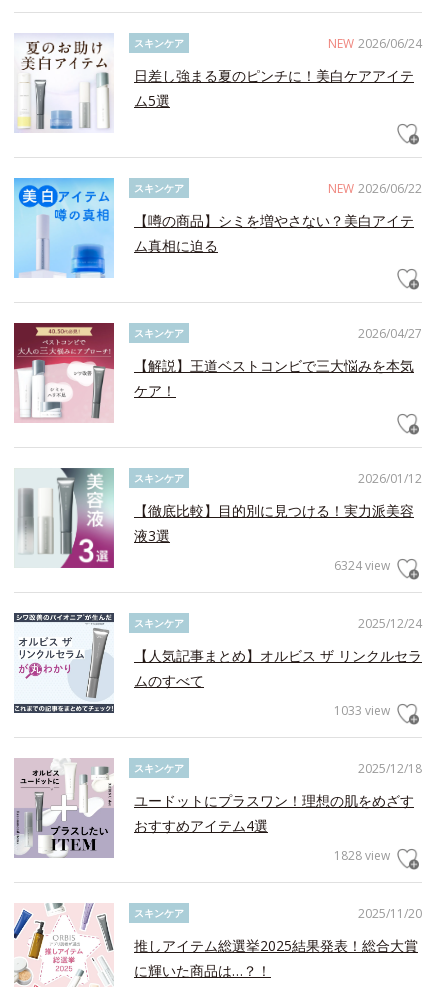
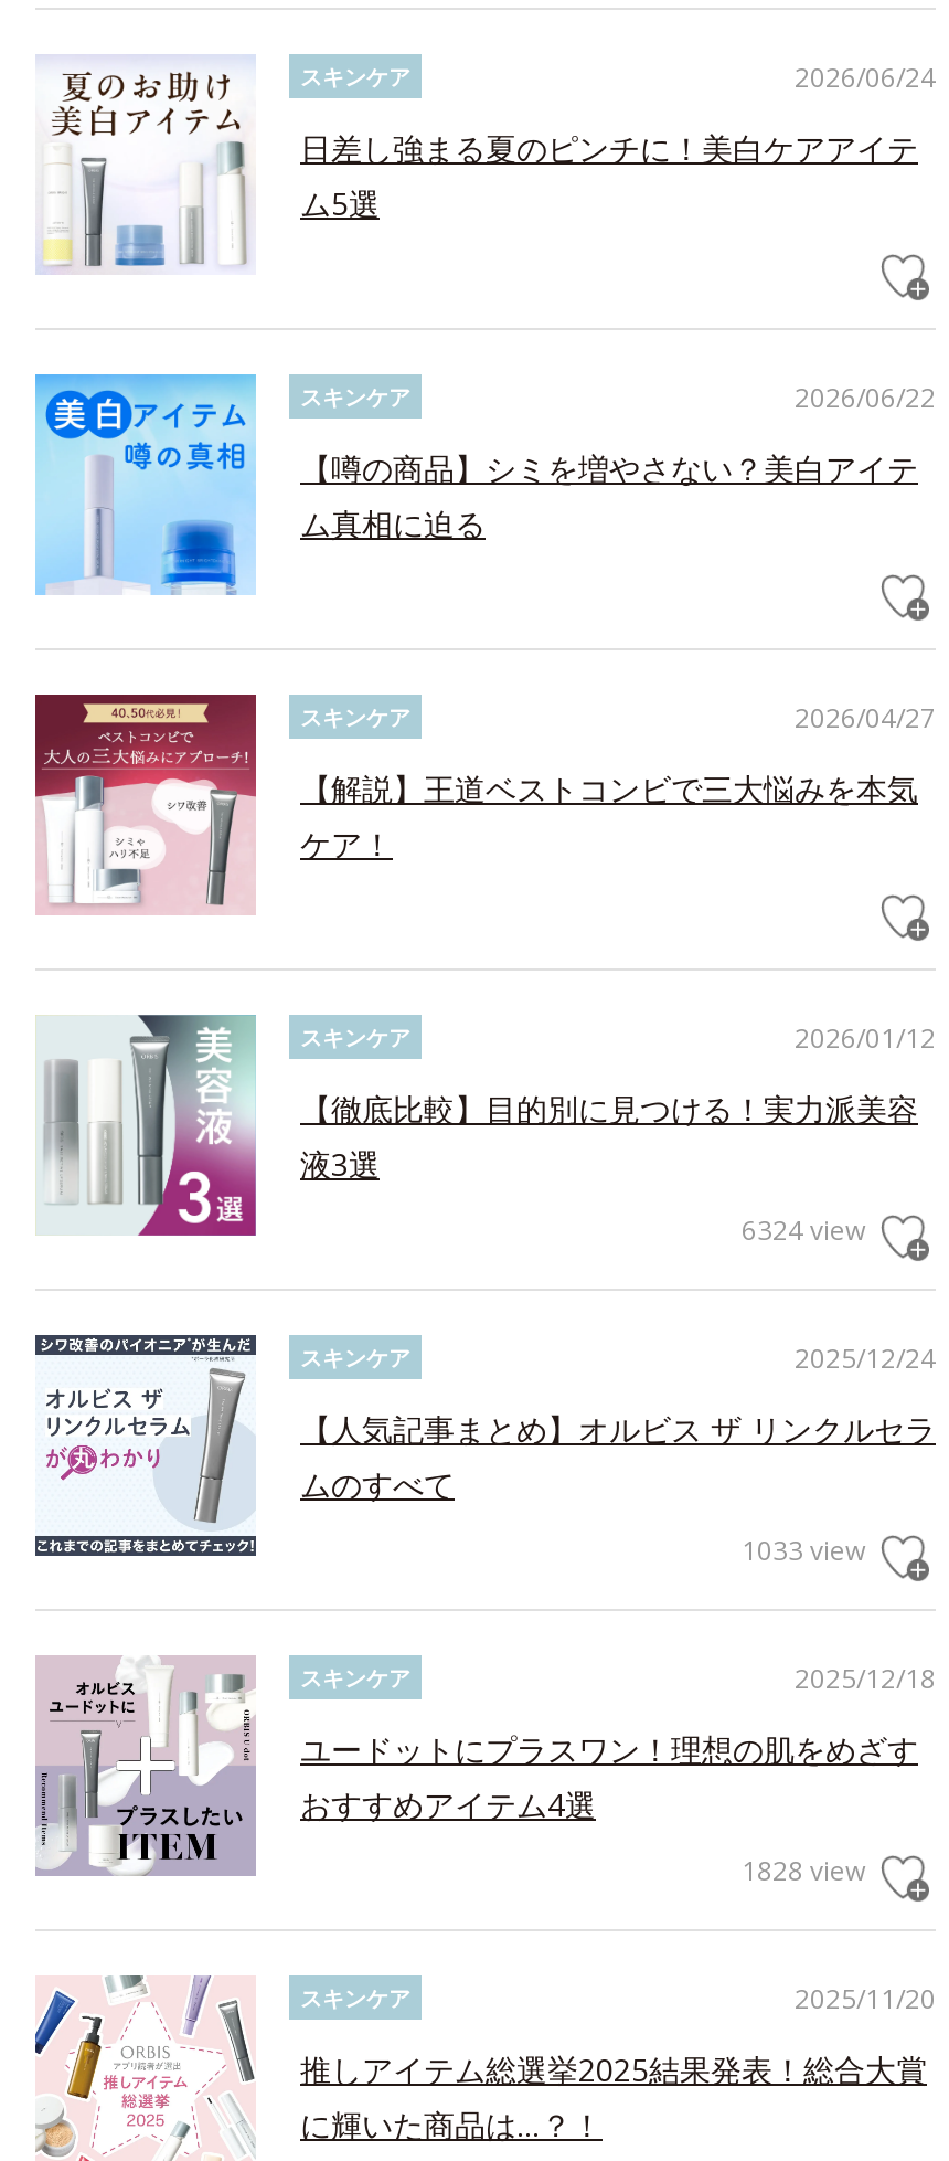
- NEW 2026/06/24
+ 2026/06/24

- NEW 2026/06/22
+ 2026/06/22
